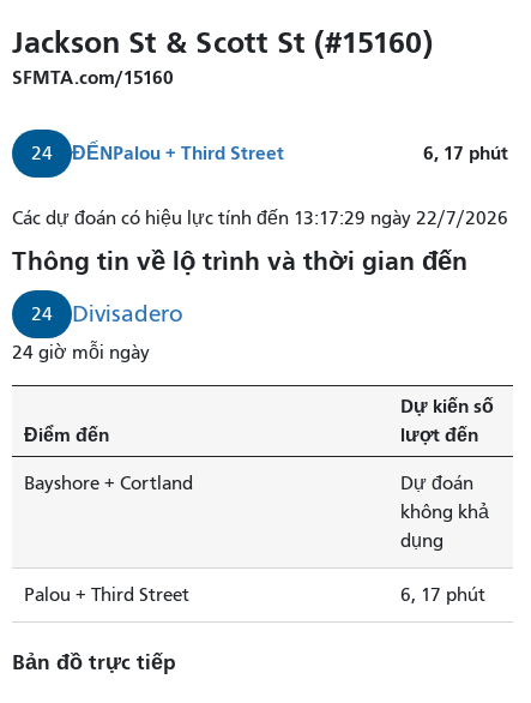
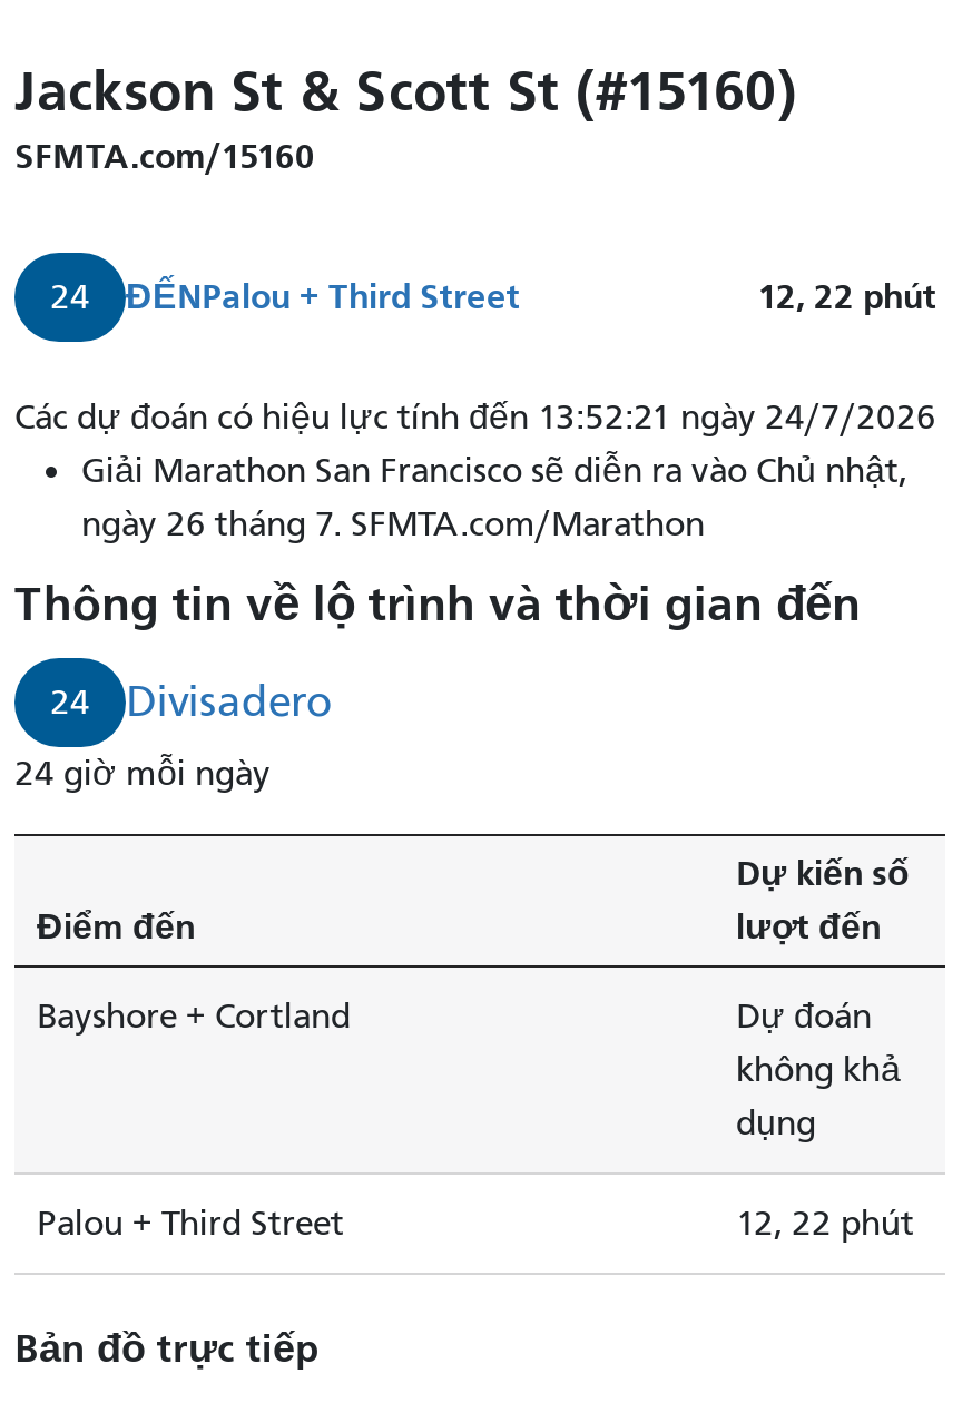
- 6, 17 phút
+ 12, 22 phút

- Các dự đoán có hiệu lực tính đến 13:17:29 ngày 22/7/2026
+ Các dự đoán có hiệu lực tính đến 13:52:21 ngày 24/7/2026
+ Giải Marathon San Francisco sẽ diễn ra vào Chủ nhật,
+ ngày 26 tháng 7. SFMTA.com/Marathon

- 6, 17 phút
+ 12, 22 phút
